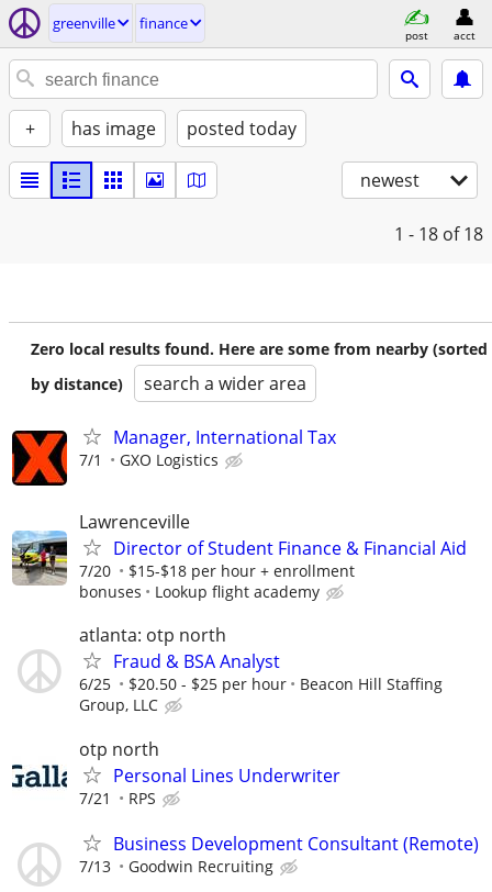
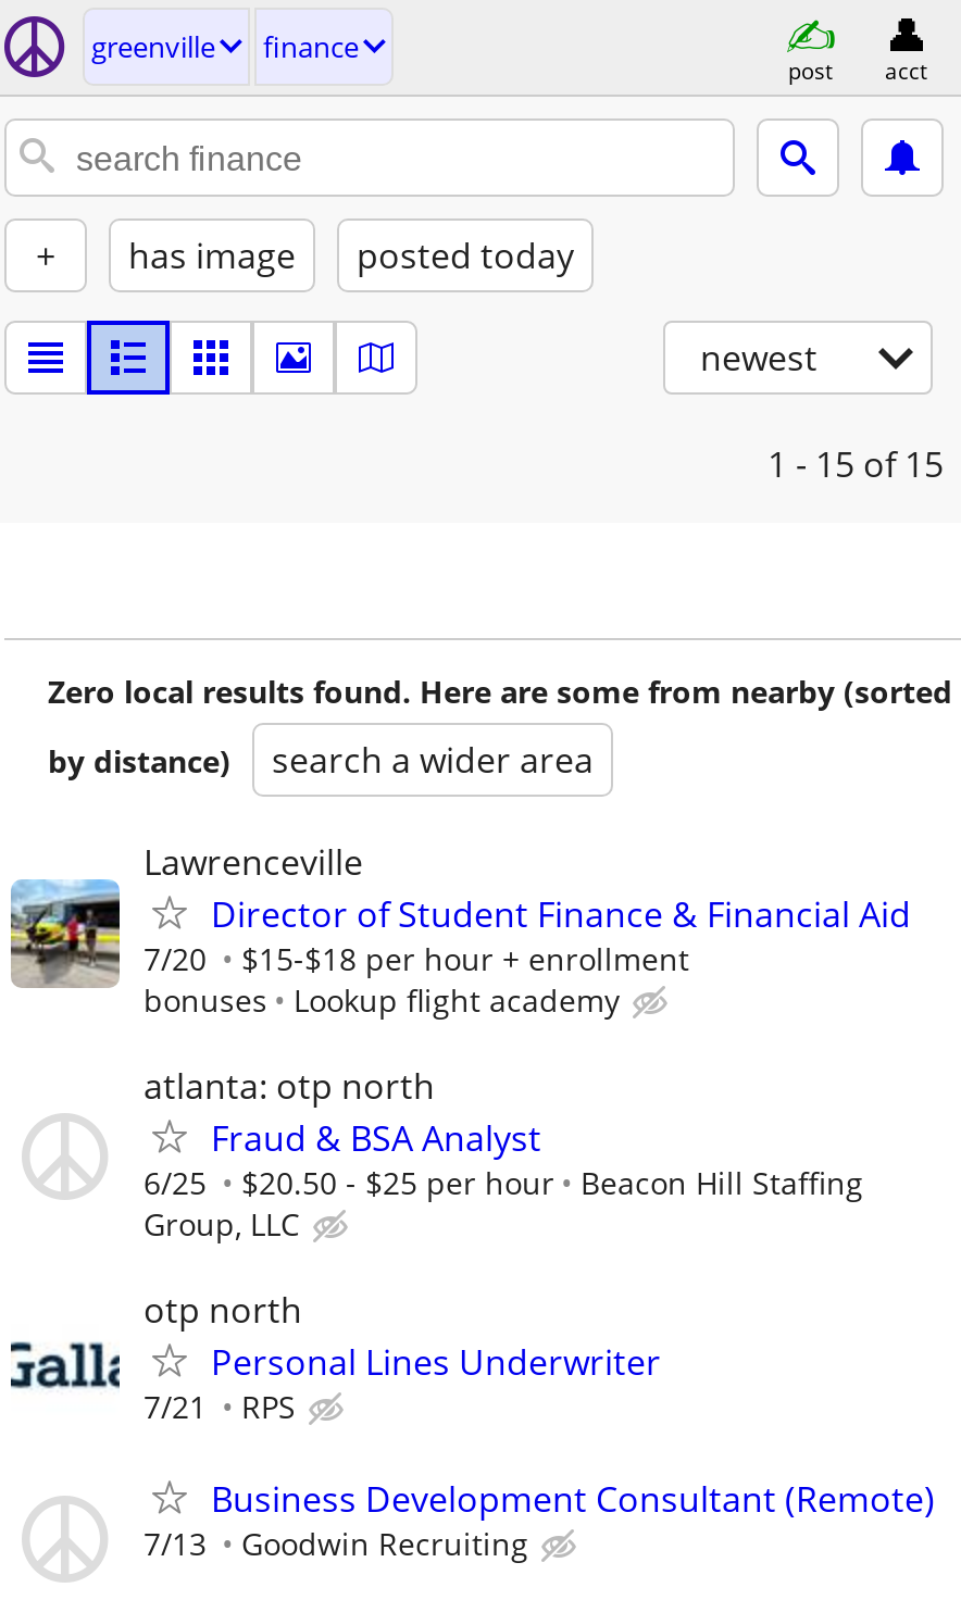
- 1 - 18 of 18
+ 1 - 15 of 15

- [image]
- Manager, International Tax
- 7/1
- GXO Logistics
